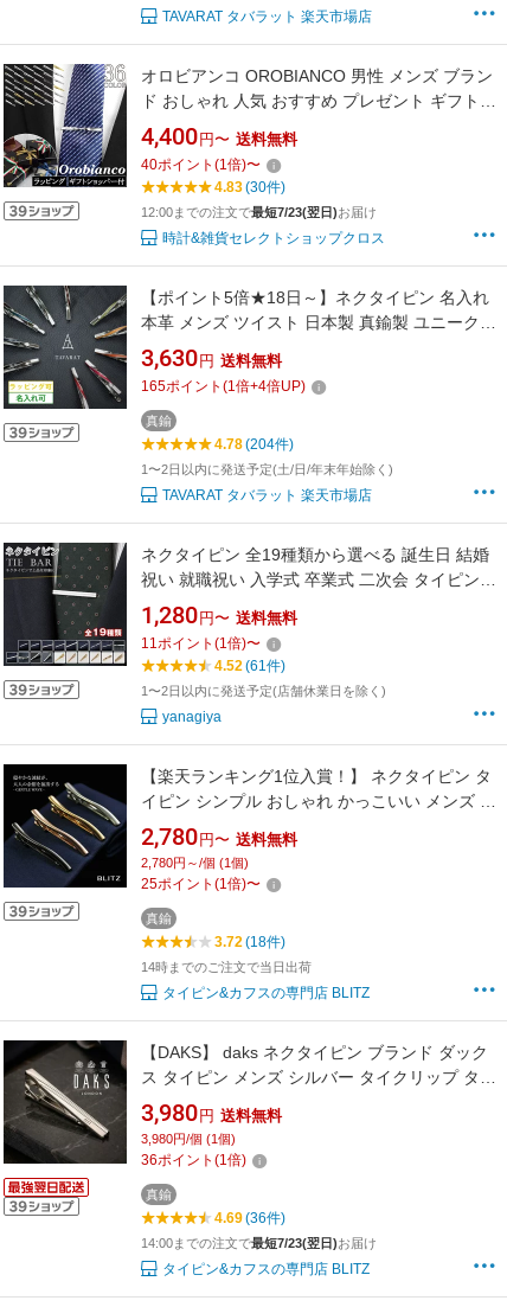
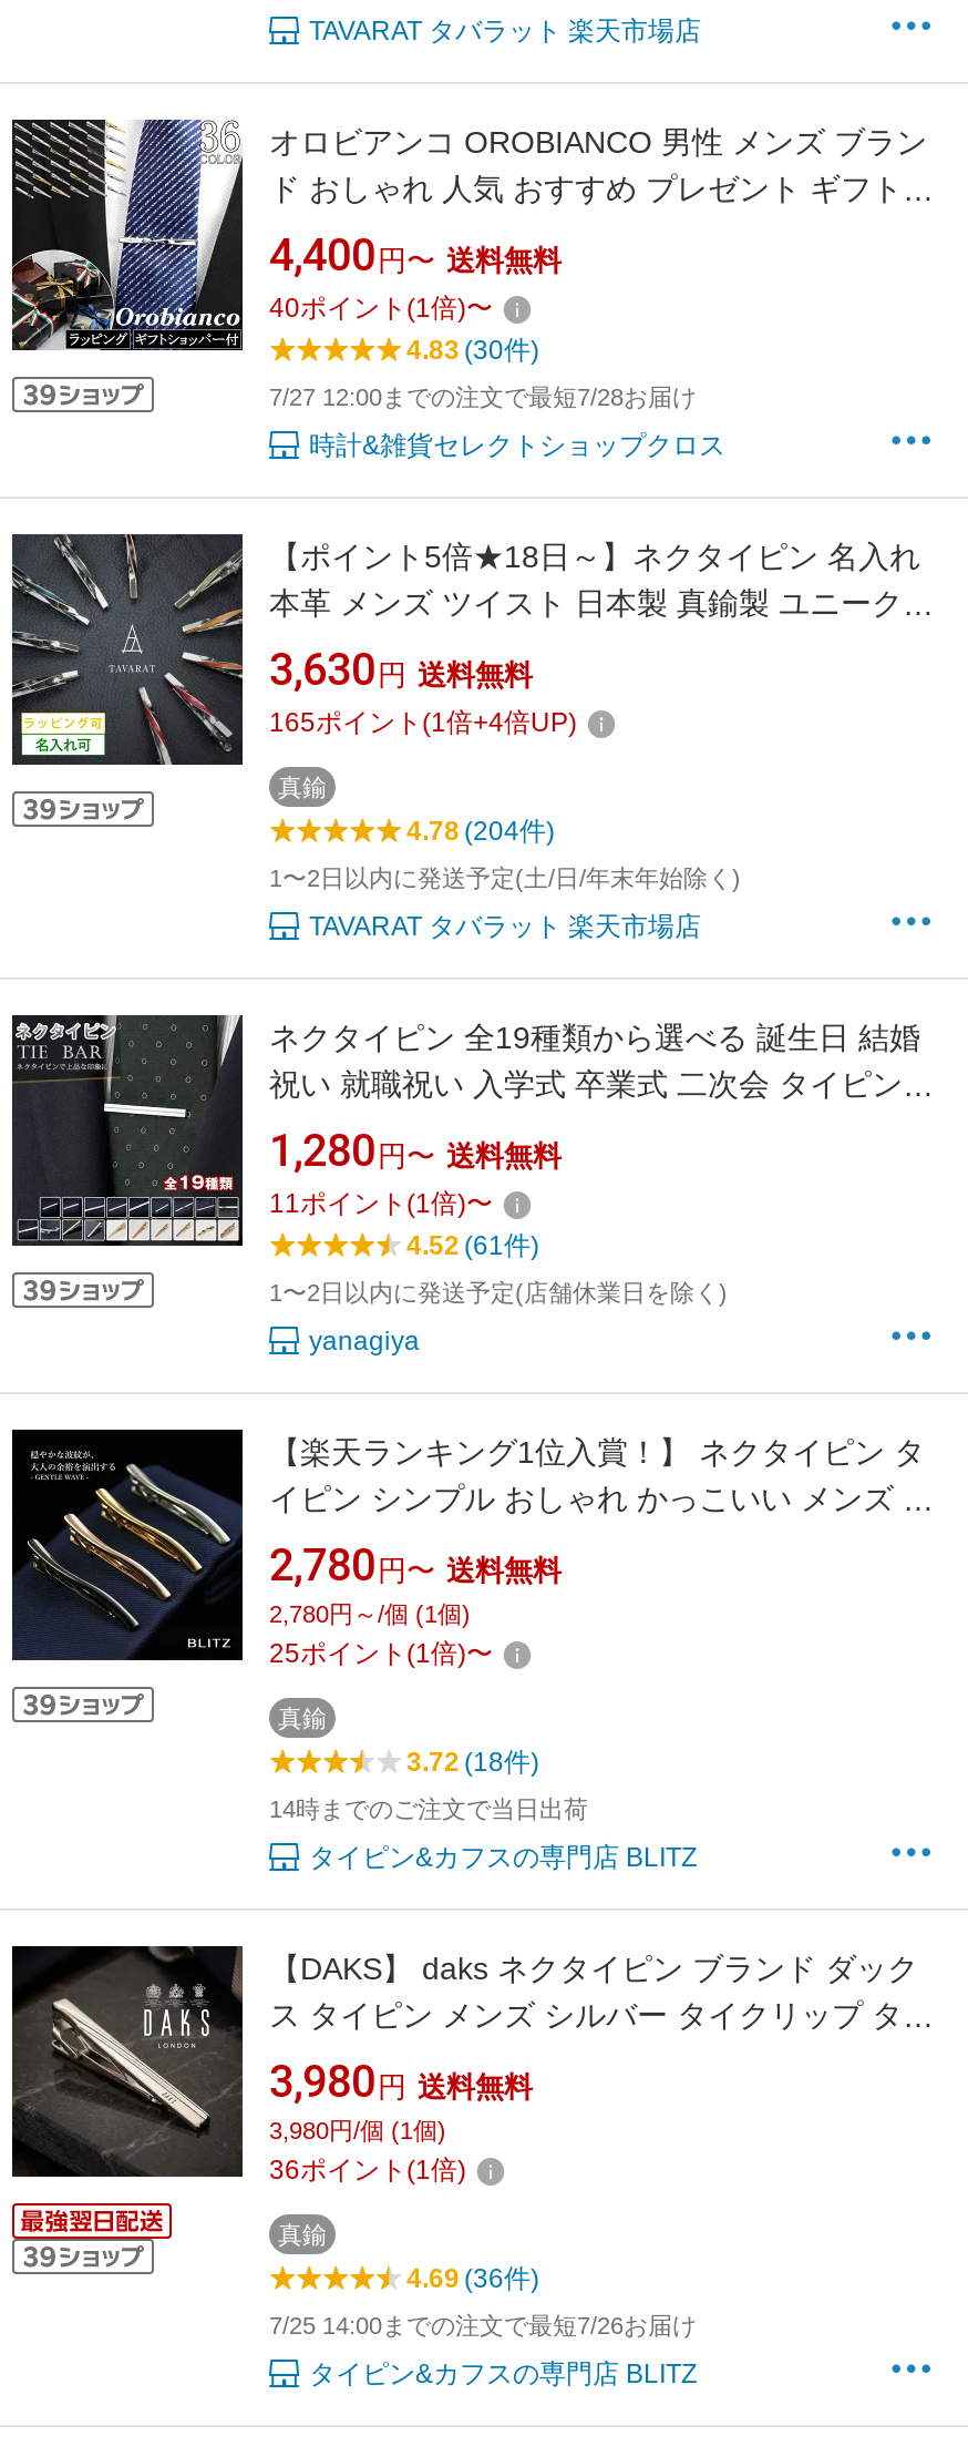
- 12:00までの注文で最短7/23(翌日)お届け
+ 7/27 12:00までの注文で最短7/28お届け

- 14:00までの注文で最短7/23(翌日)お届け
+ 7/25 14:00までの注文で最短7/26お届け
